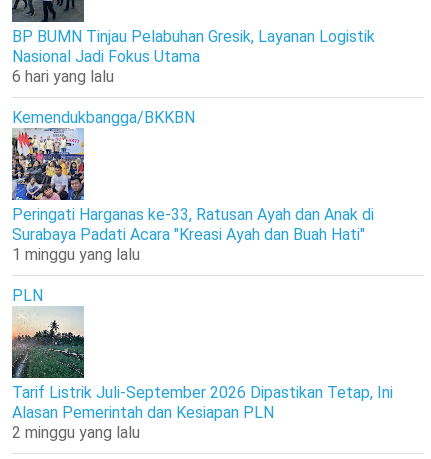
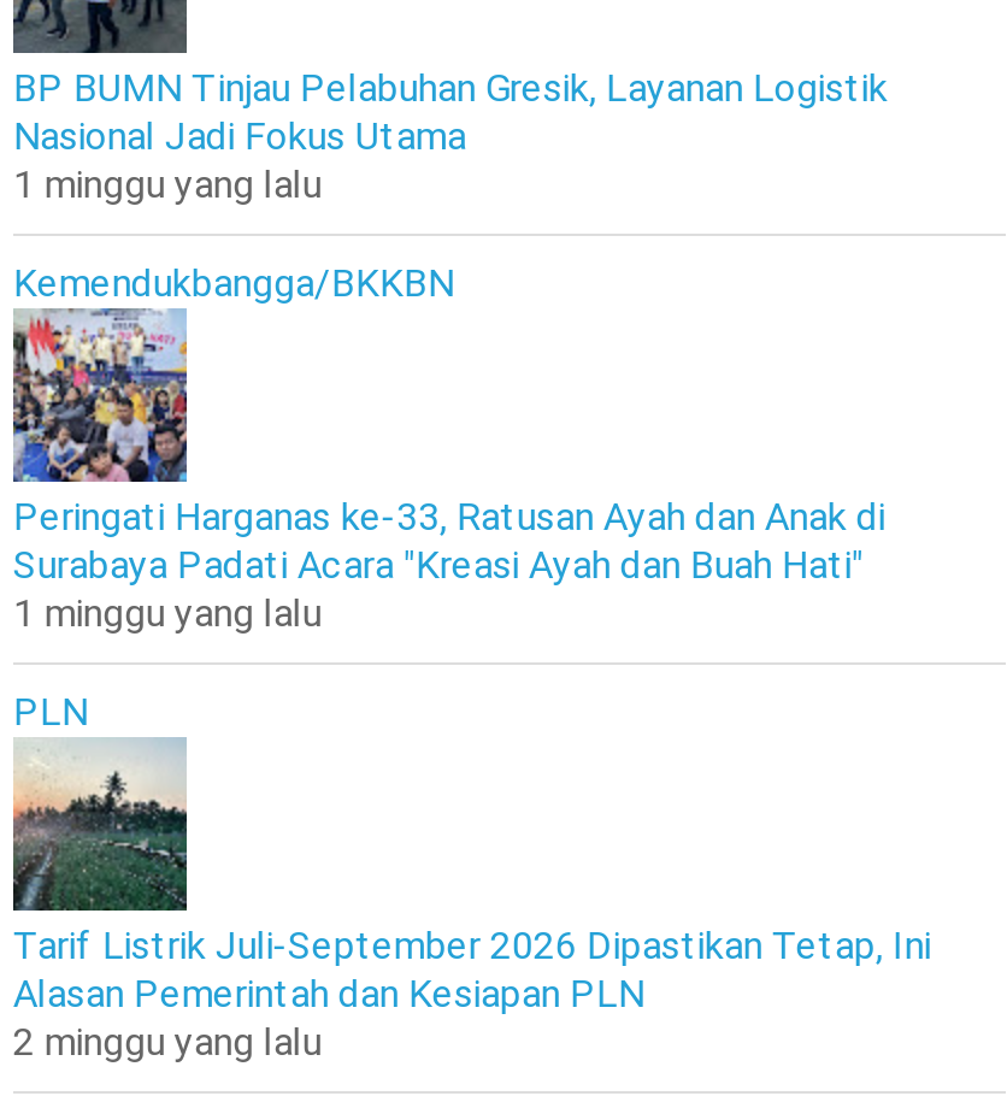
- 6 hari yang lalu
+ 1 minggu yang lalu
